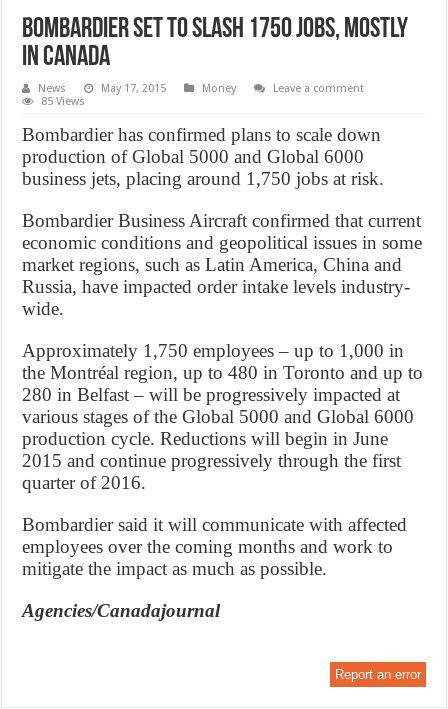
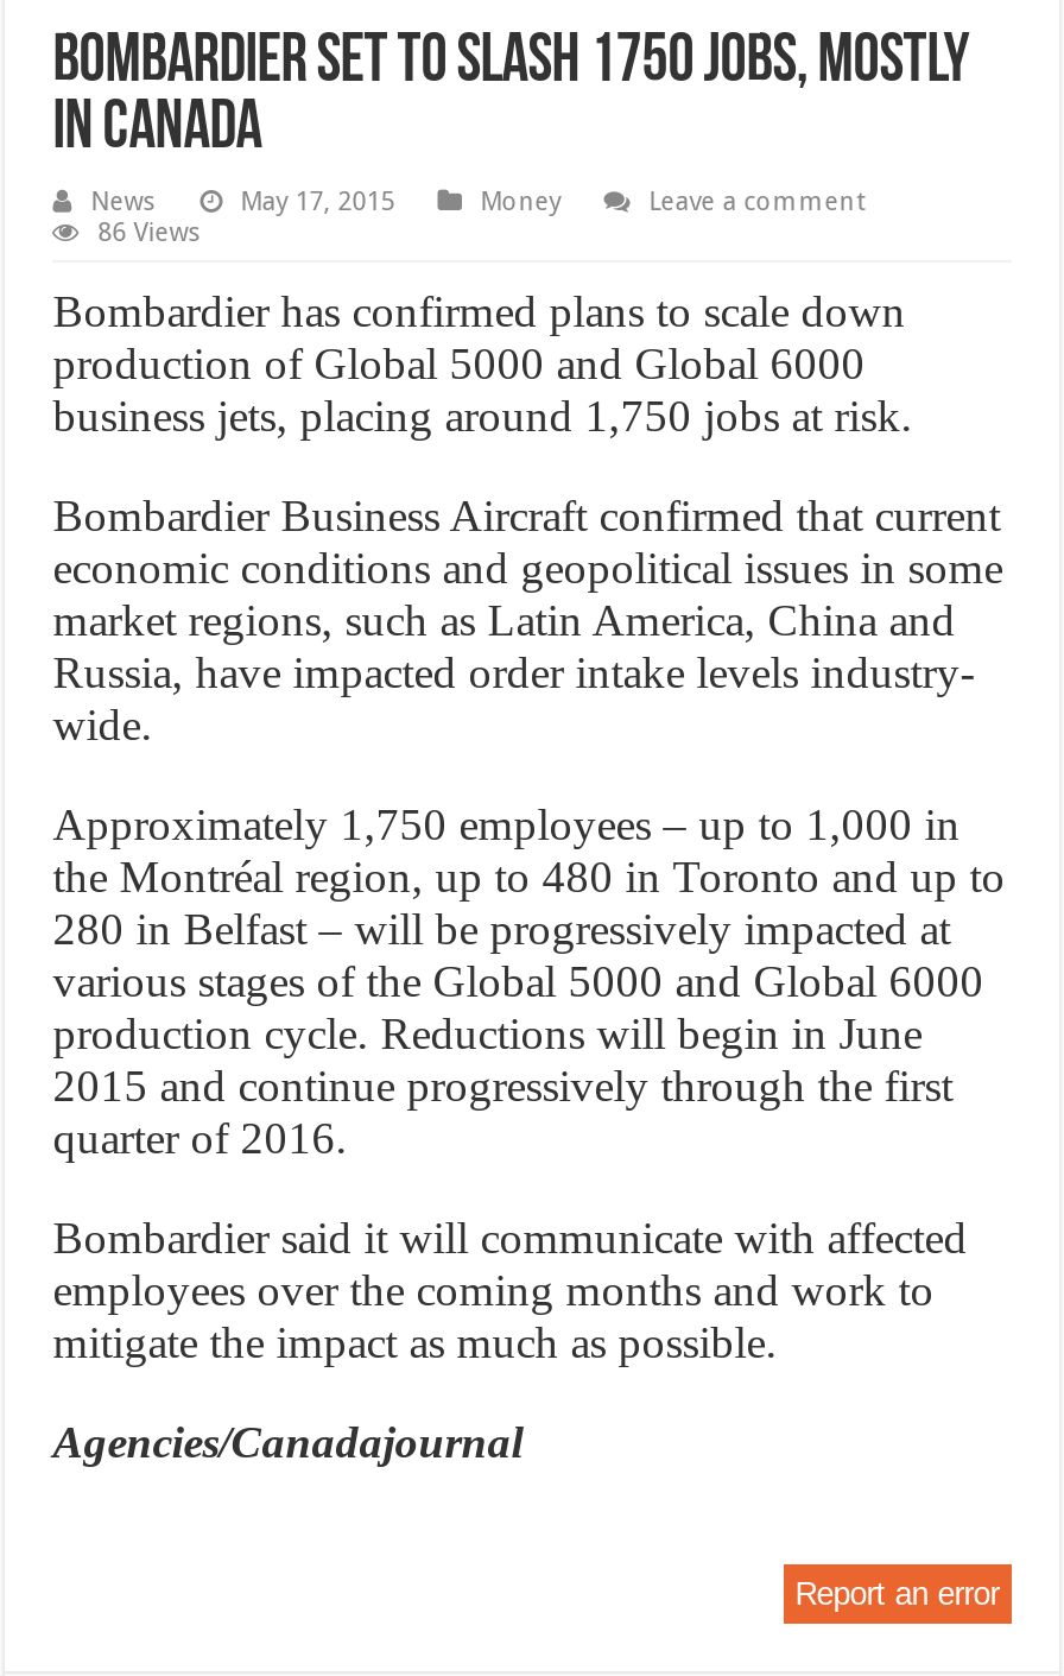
- 85 Views
+ 86 Views
